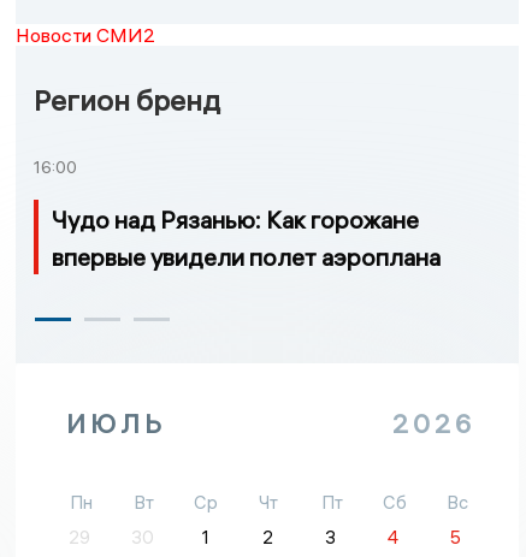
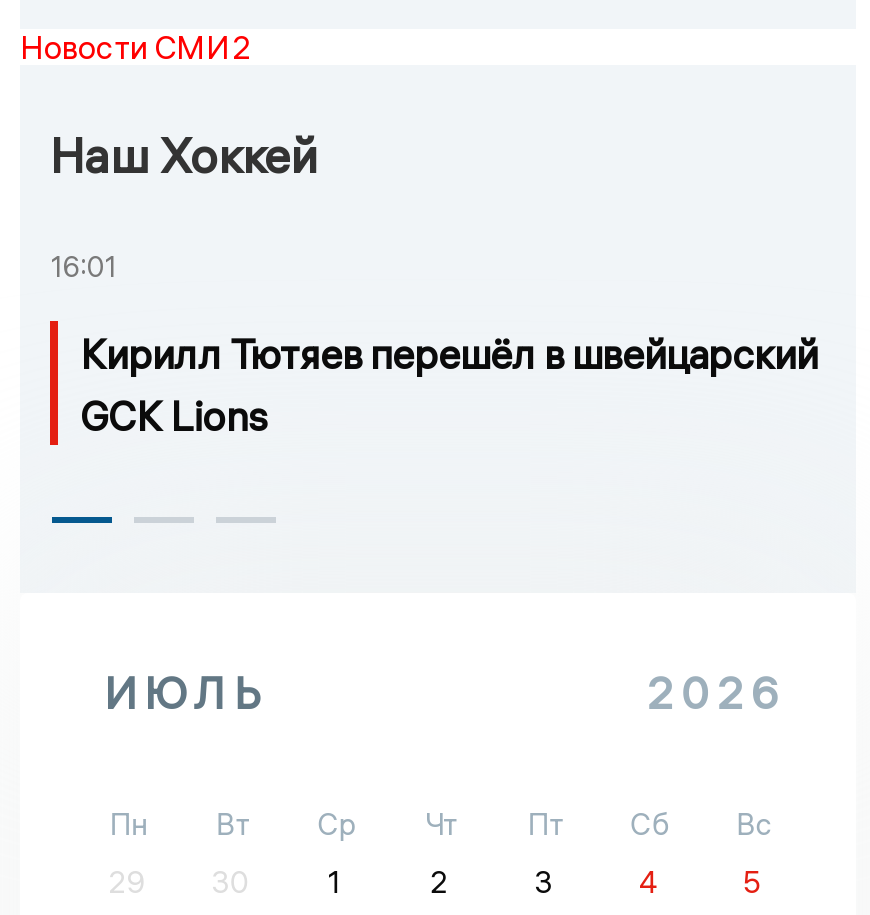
- Регион бренд
+ Наш Хоккей

- 16:00
+ 16:01

- Чудо над Рязанью: Как горожане
- впервые увидели полет аэроплана
+ Кирилл Тютяев перешёл в швейцарский
+ GCK Lions
